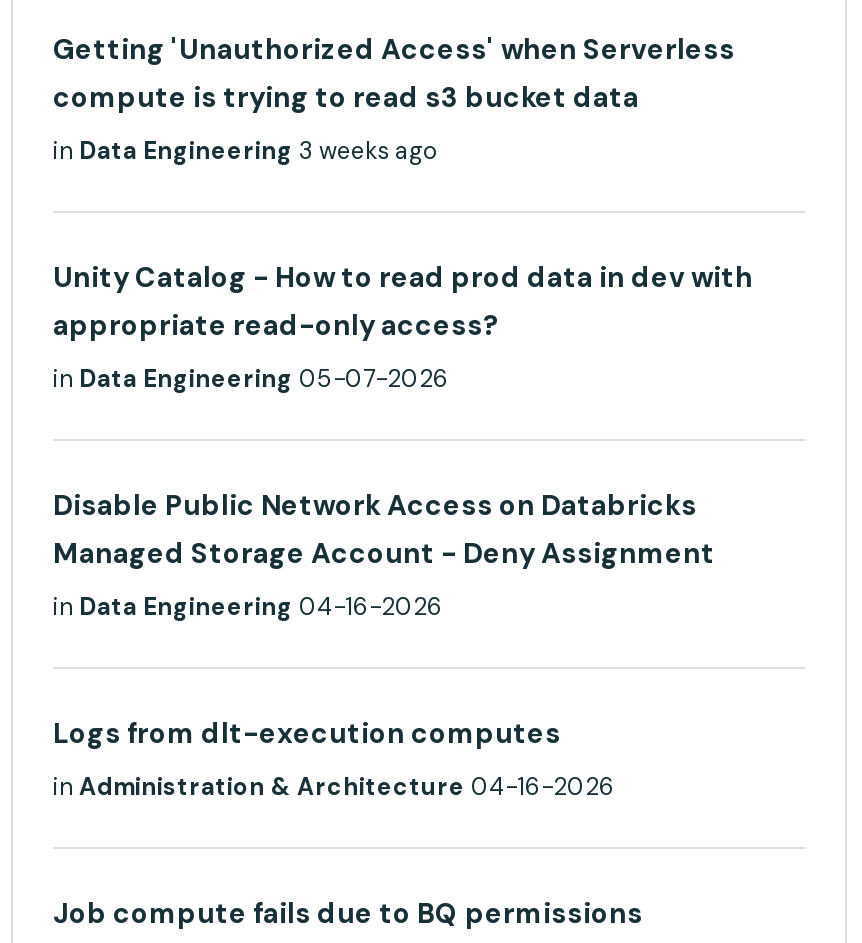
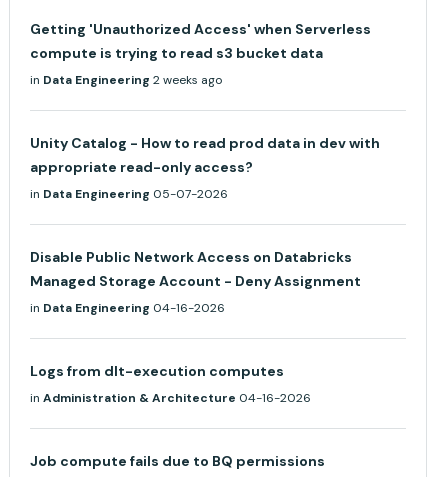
- in Data Engineering 3 weeks ago
+ in Data Engineering 2 weeks ago
